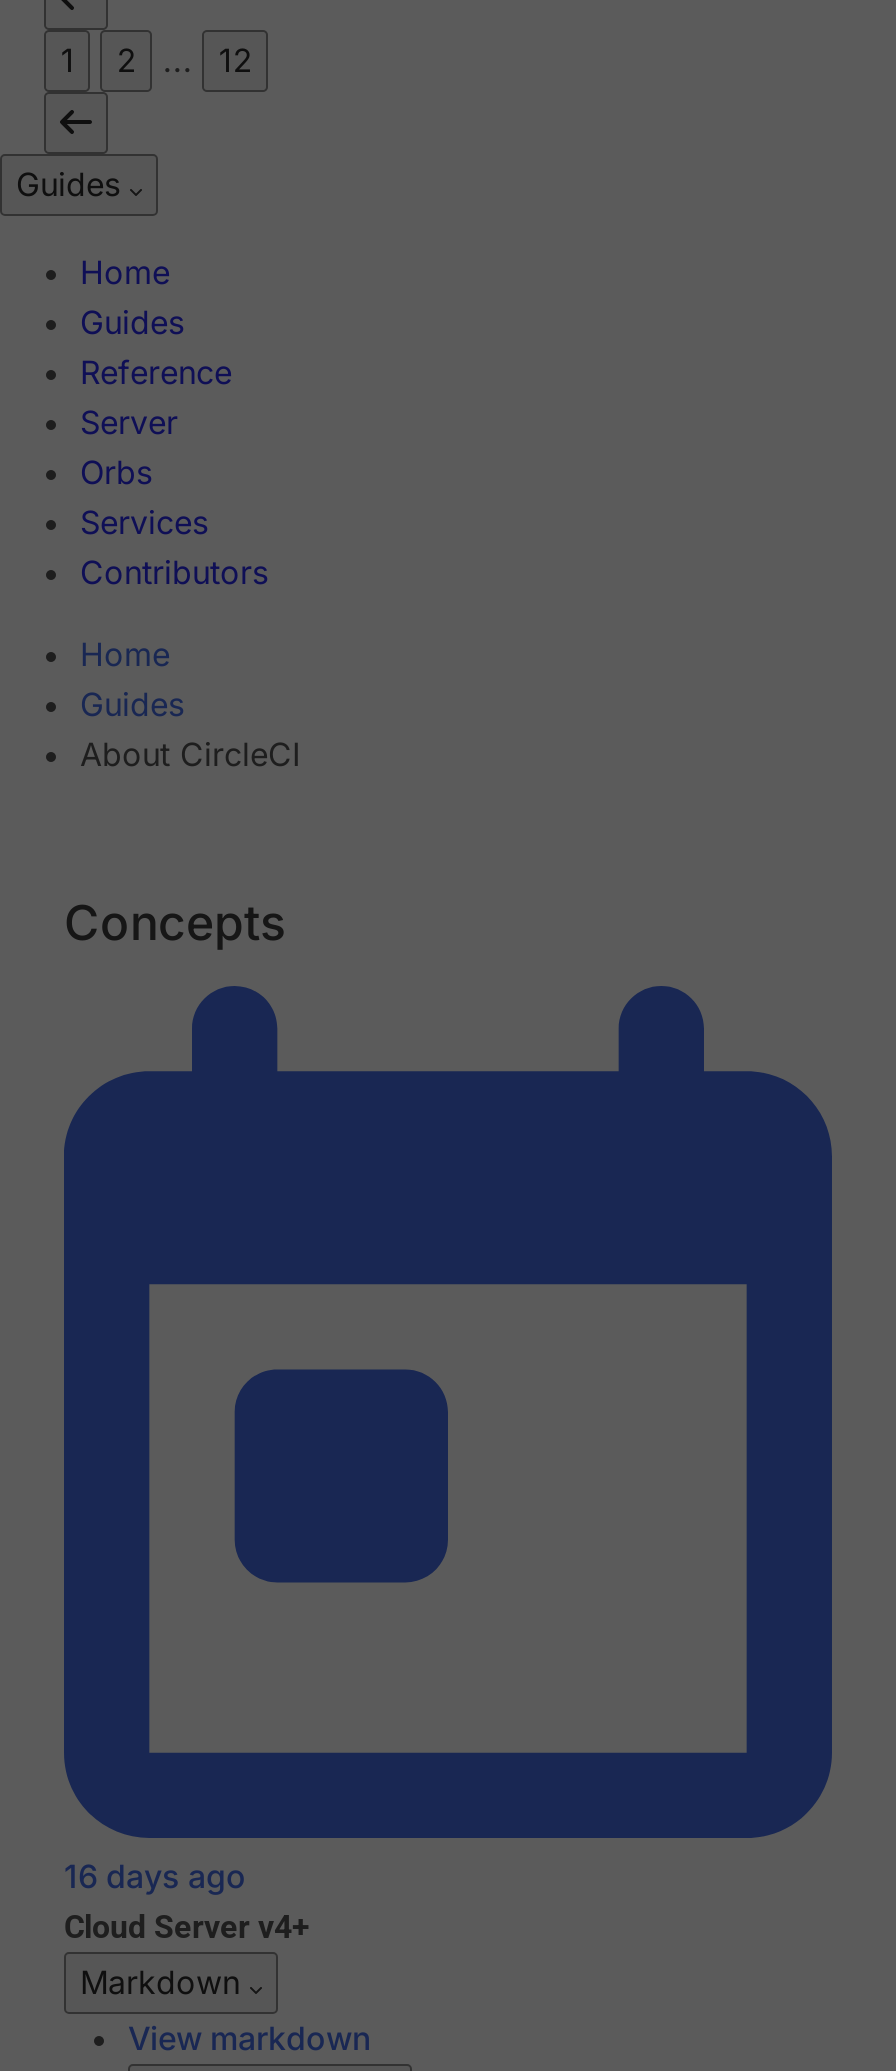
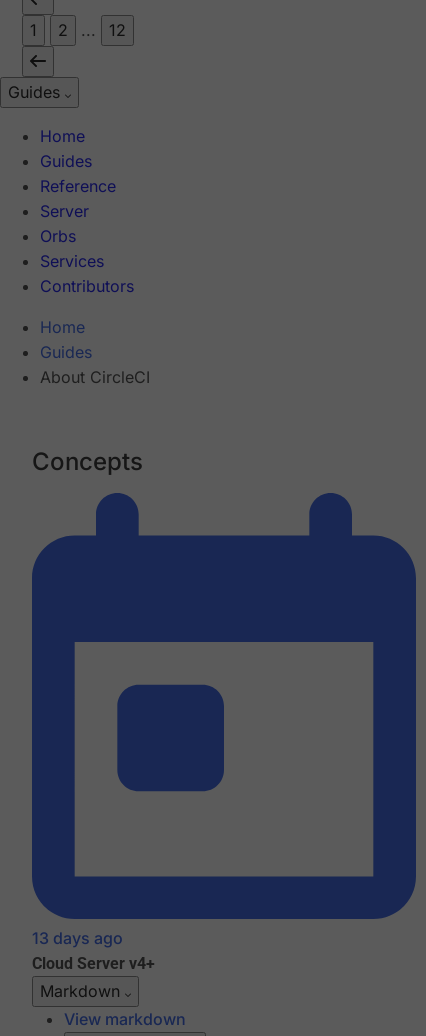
- 16 days ago
+ 13 days ago
